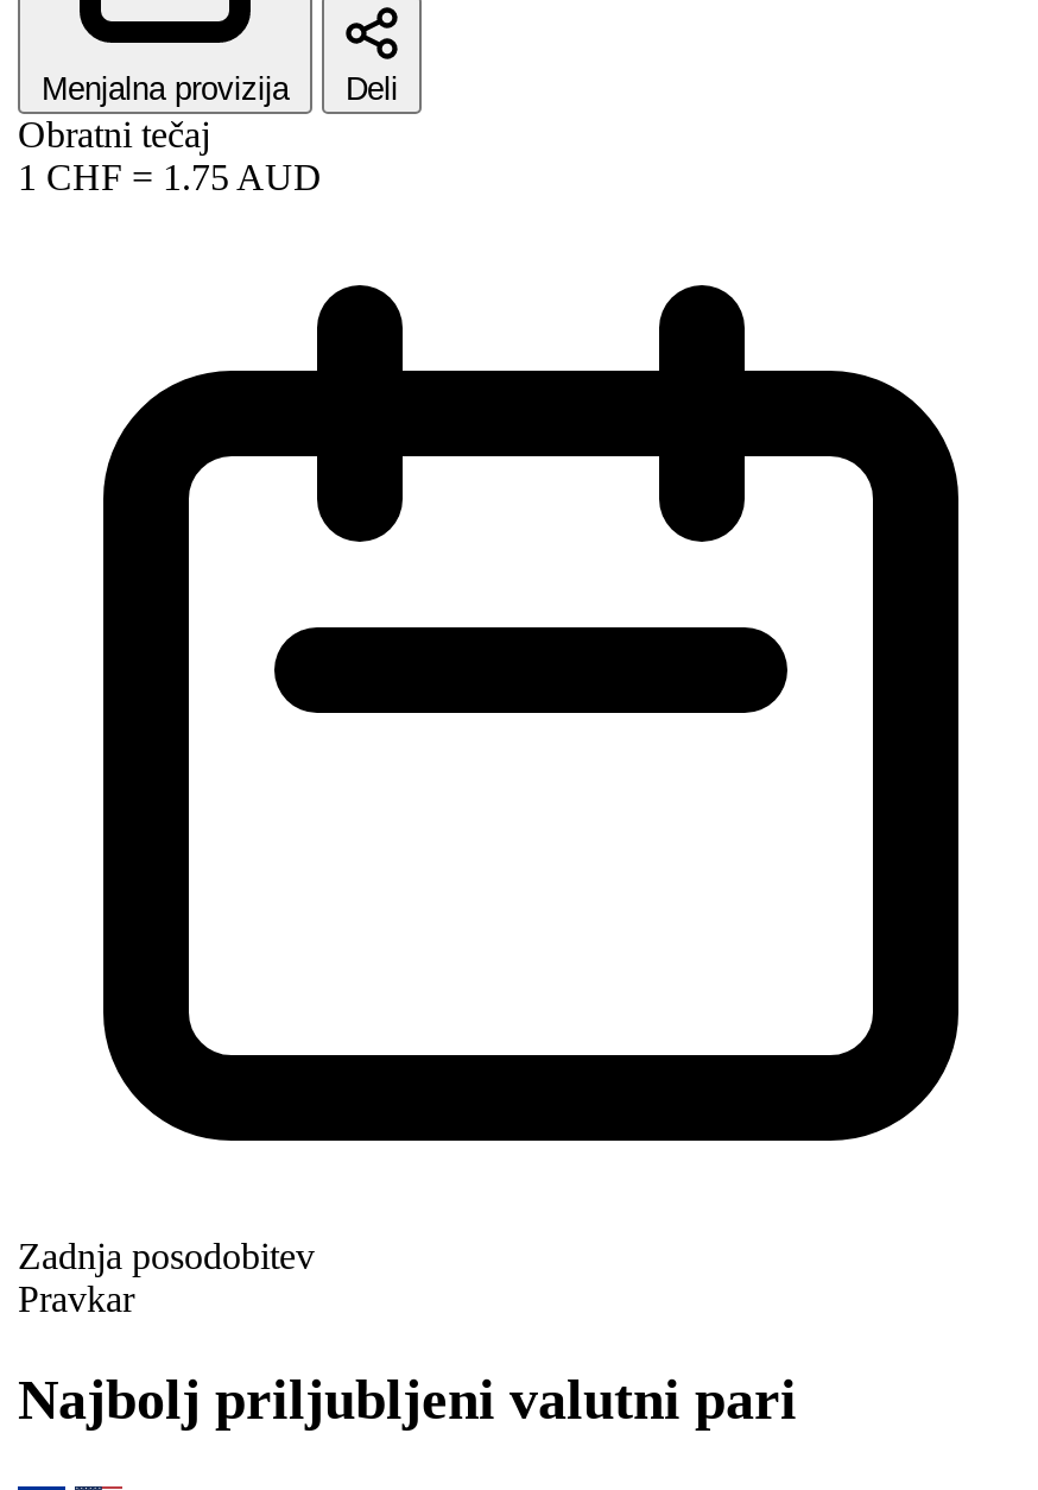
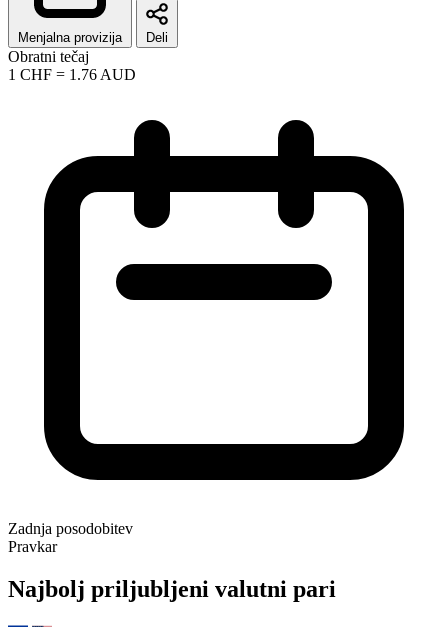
- 1 CHF = 1.75 AUD
+ 1 CHF = 1.76 AUD
